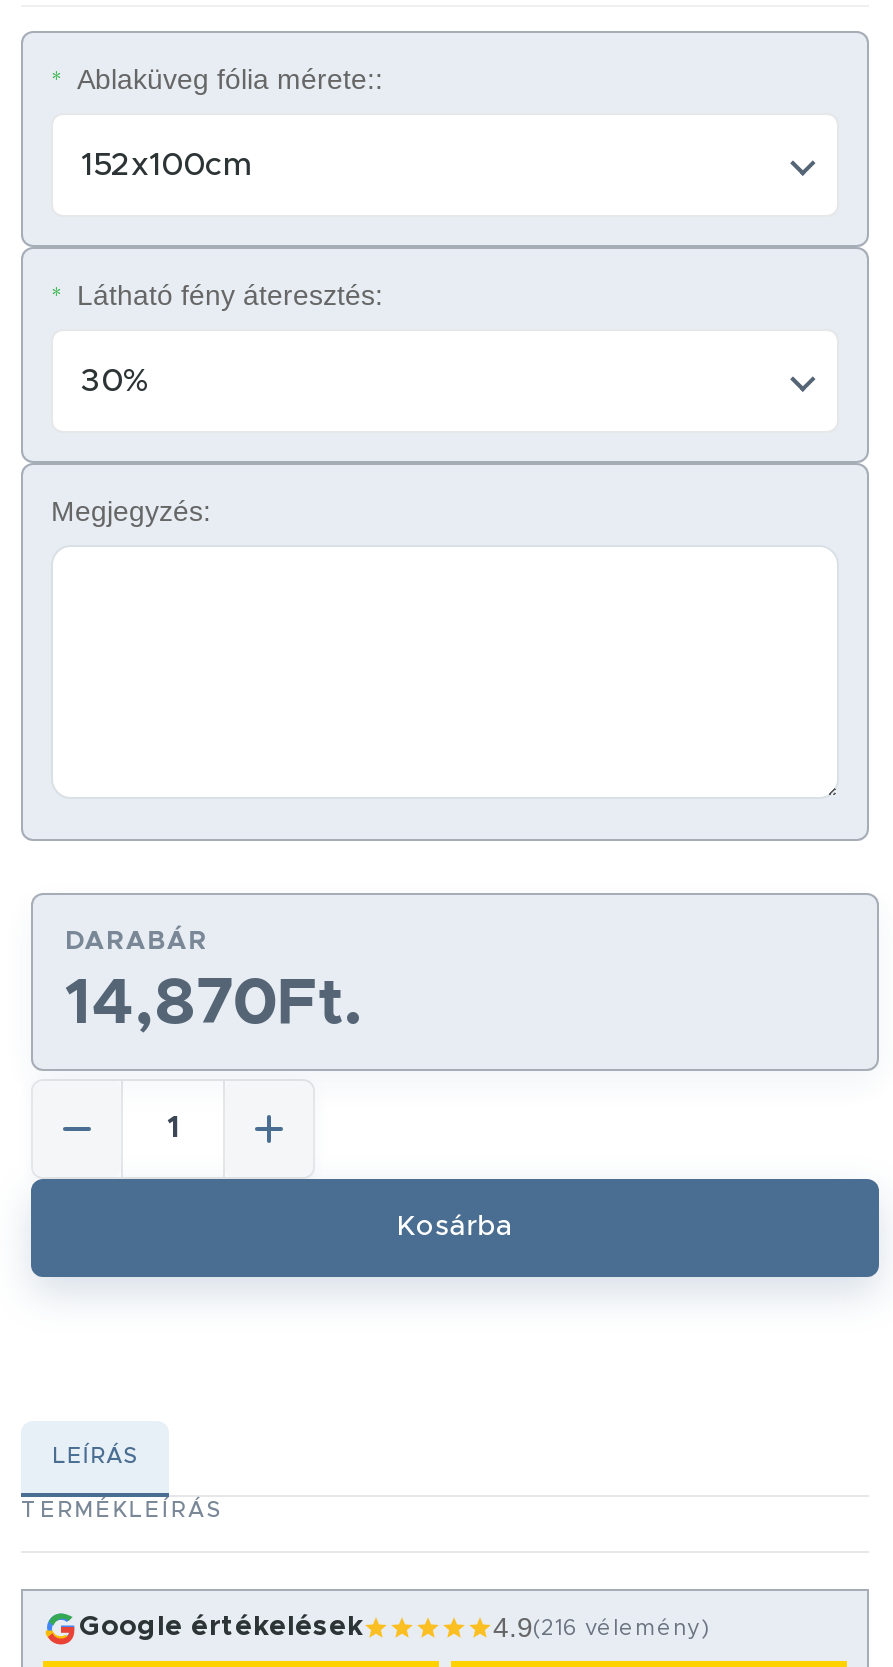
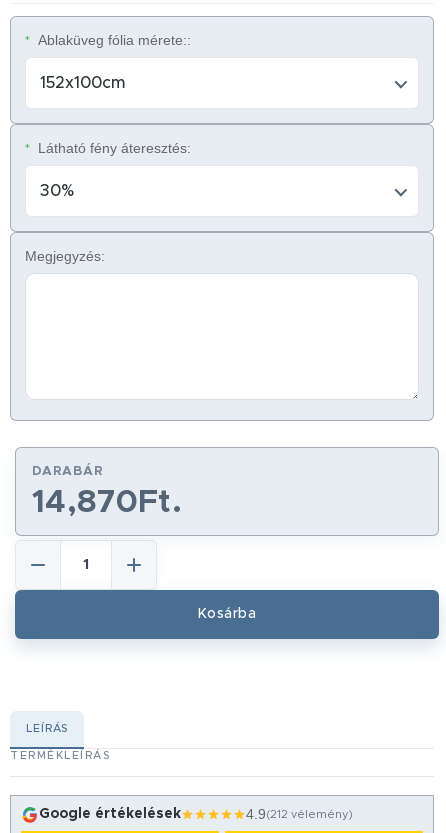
- 4.9(216 vélemény)
+ 4.9(212 vélemény)
